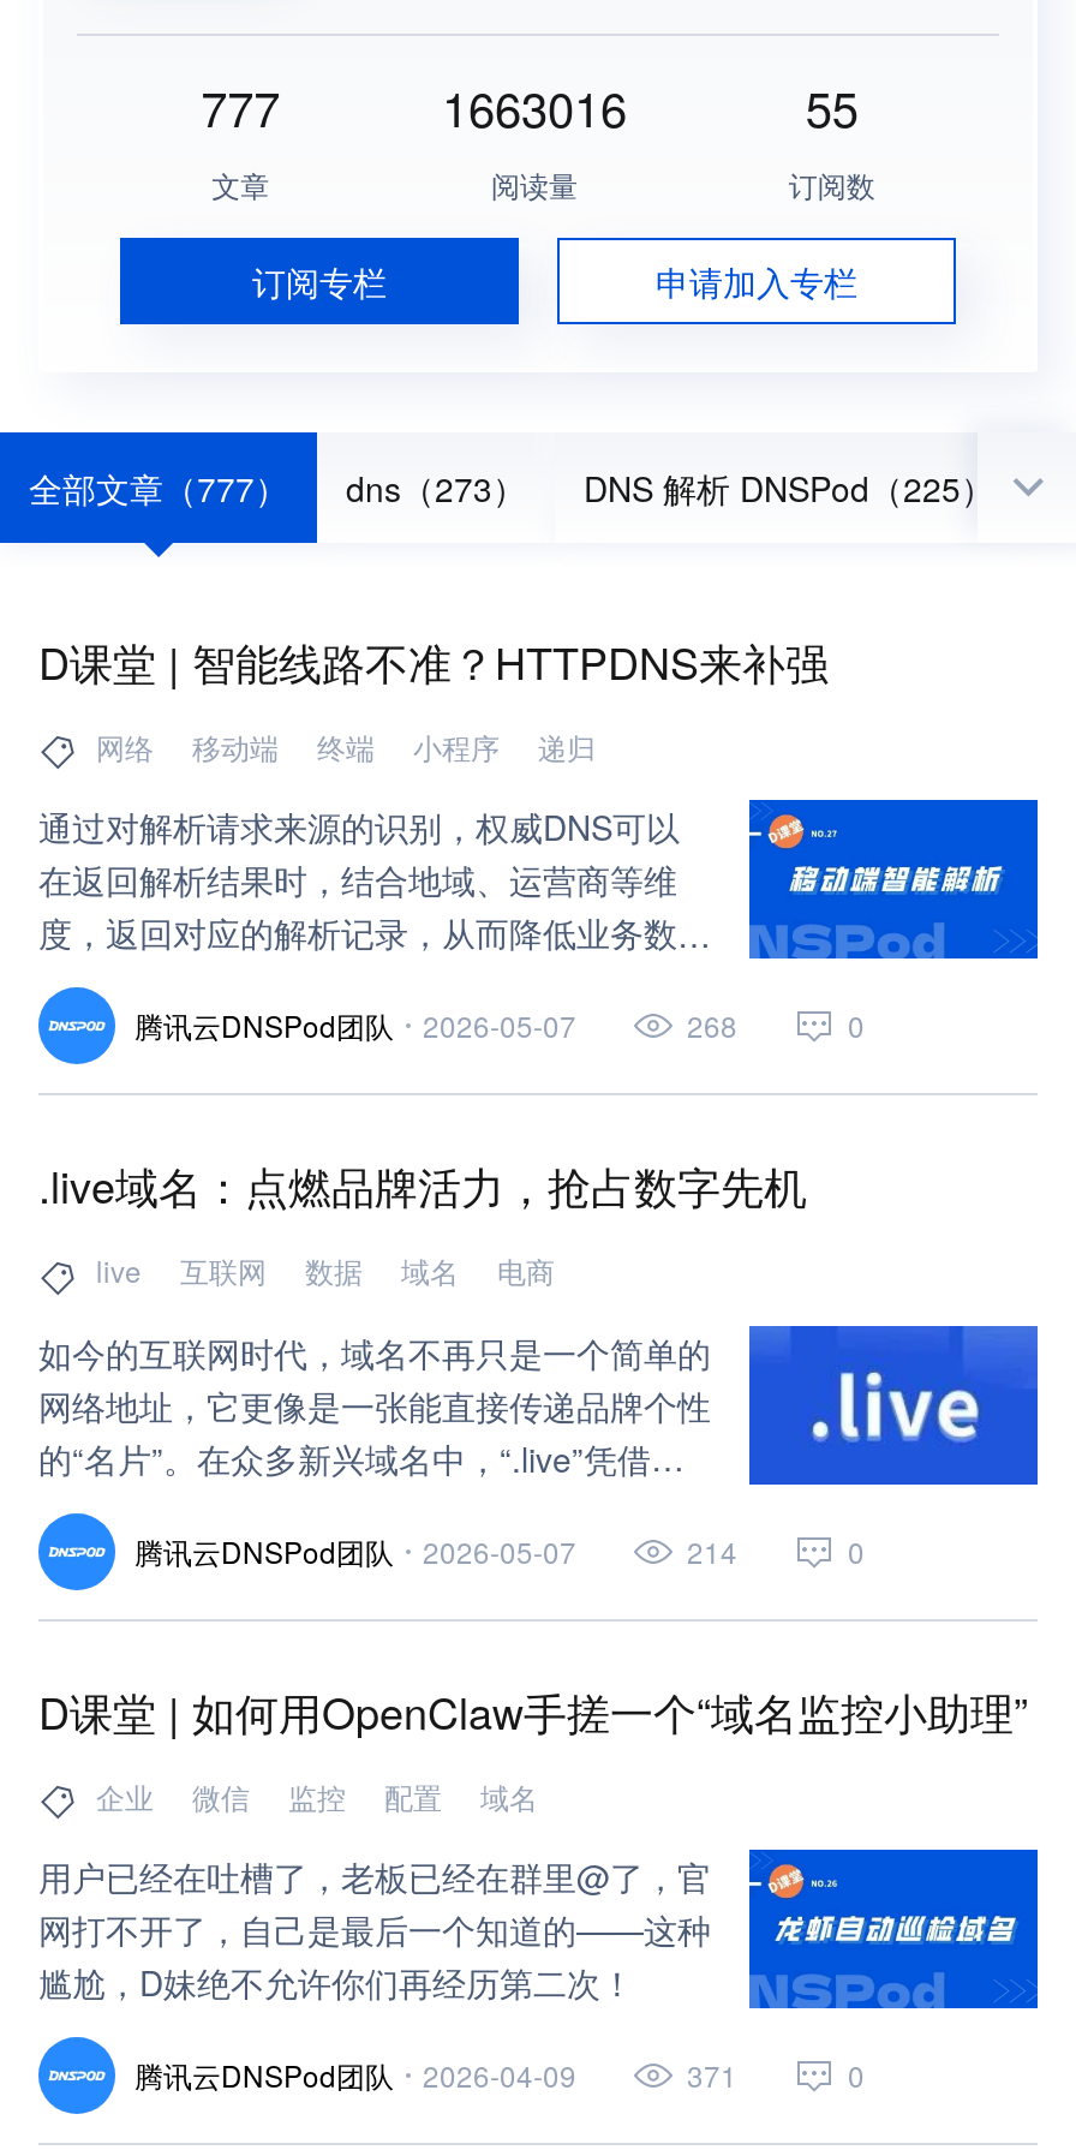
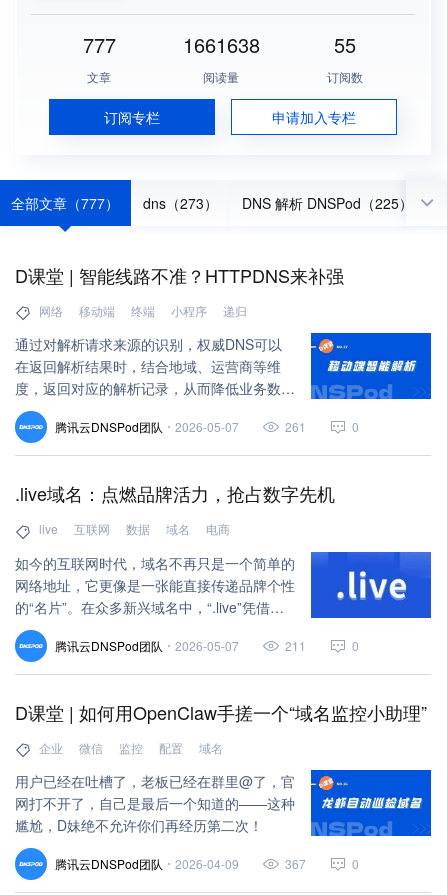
- 1663016
+ 1661638

- 268
+ 261

- 214
+ 211

- 371
+ 367
